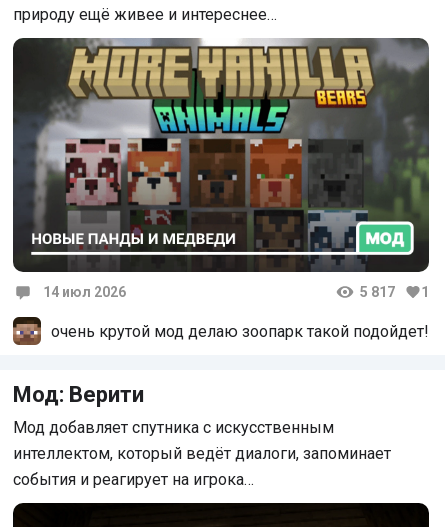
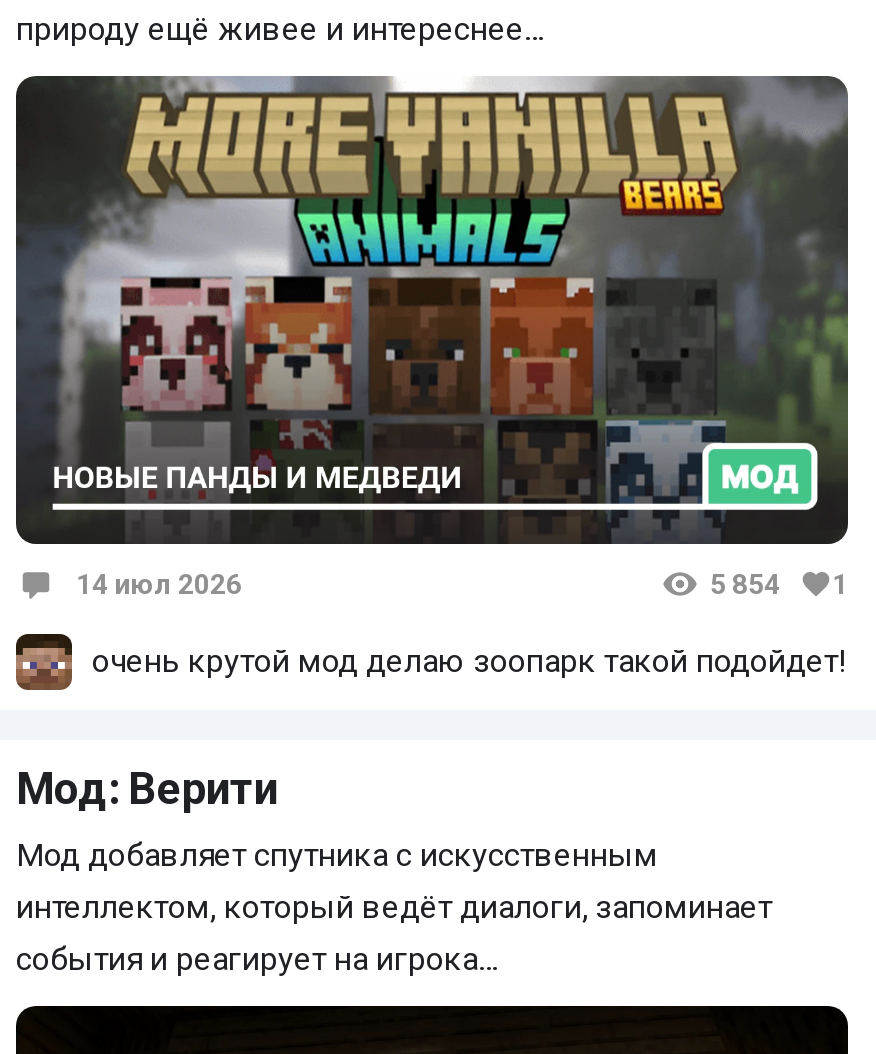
- 5 817 1
+ 5 854 1
